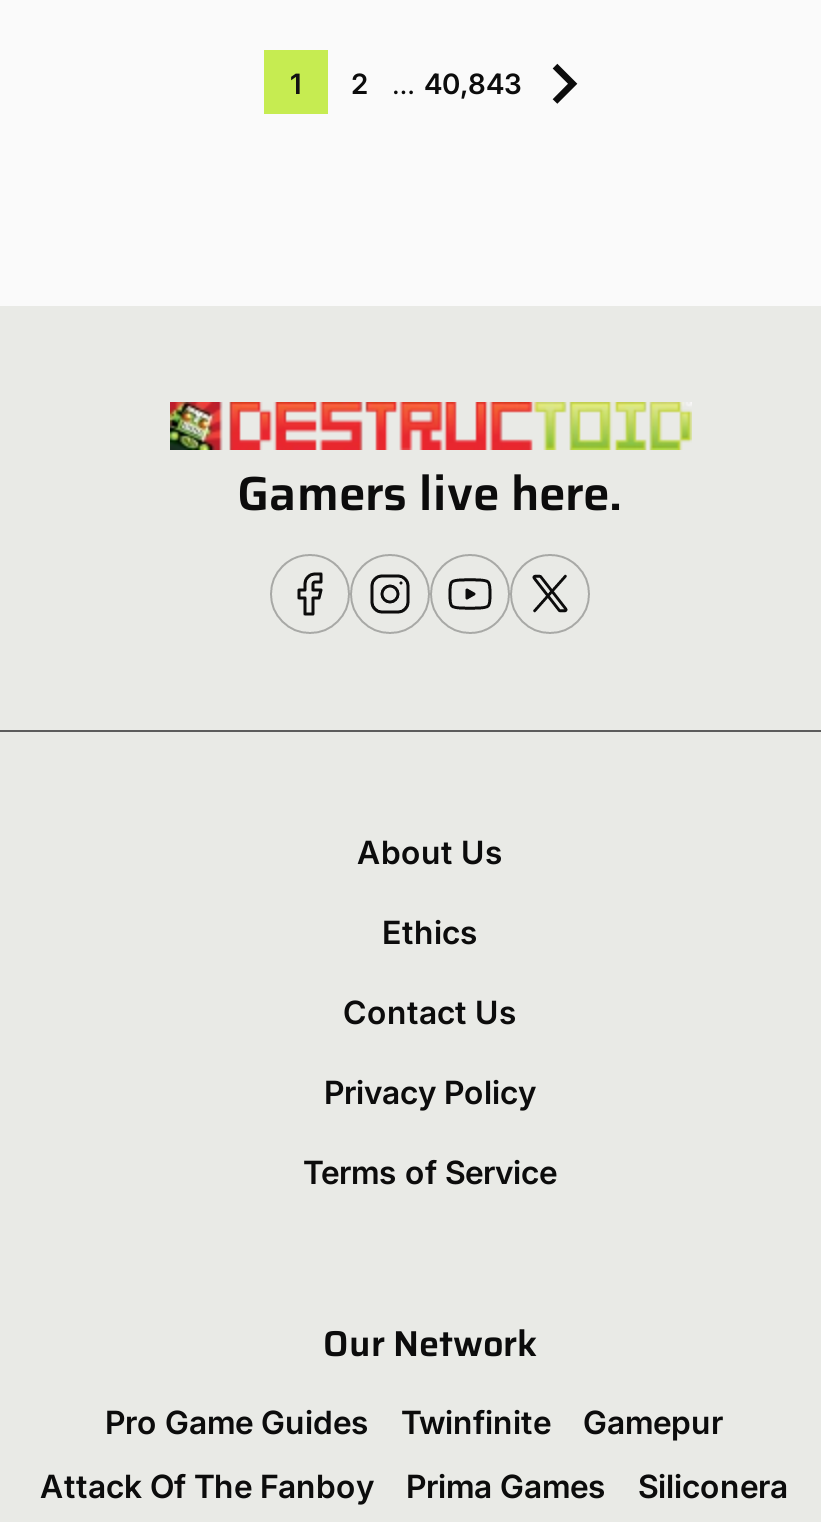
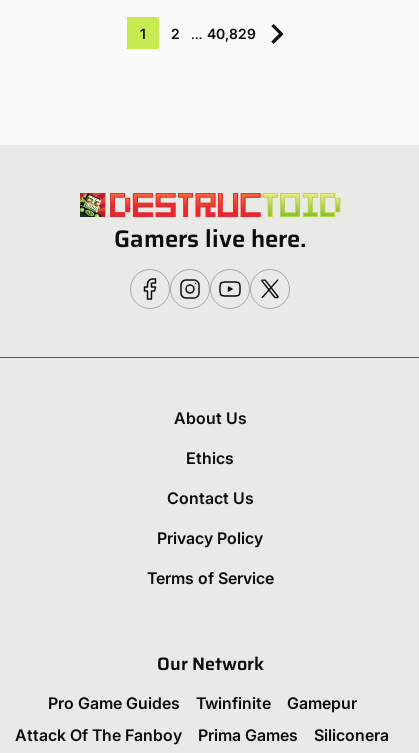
- 1 2 … 40,843
+ 1 2 … 40,829
